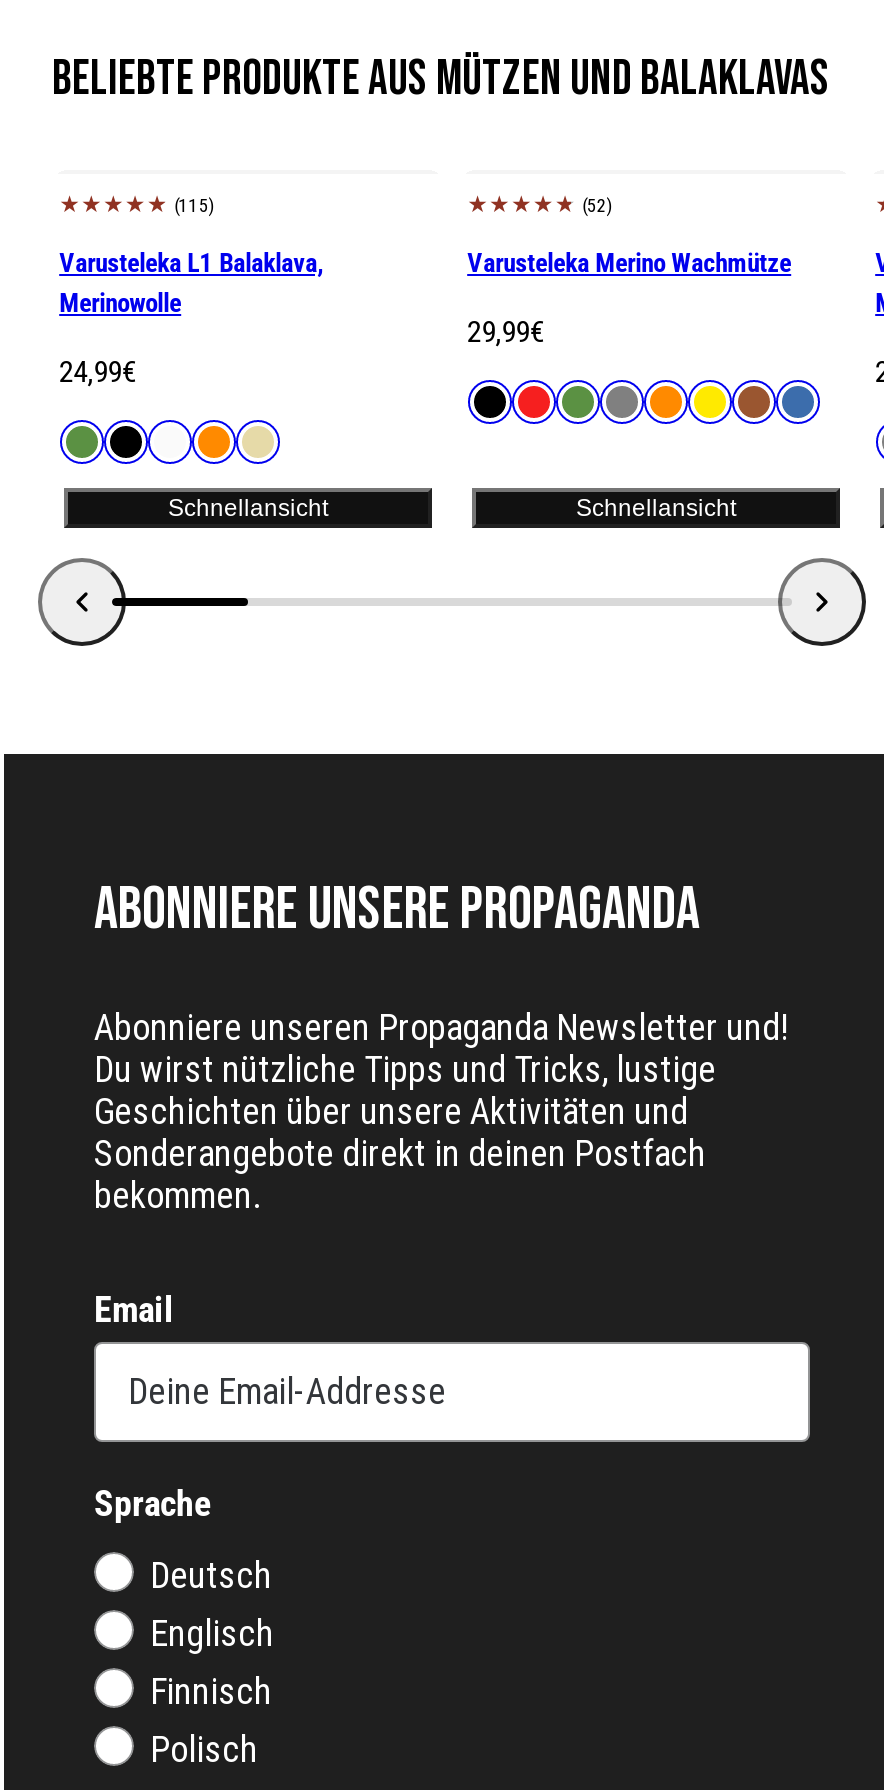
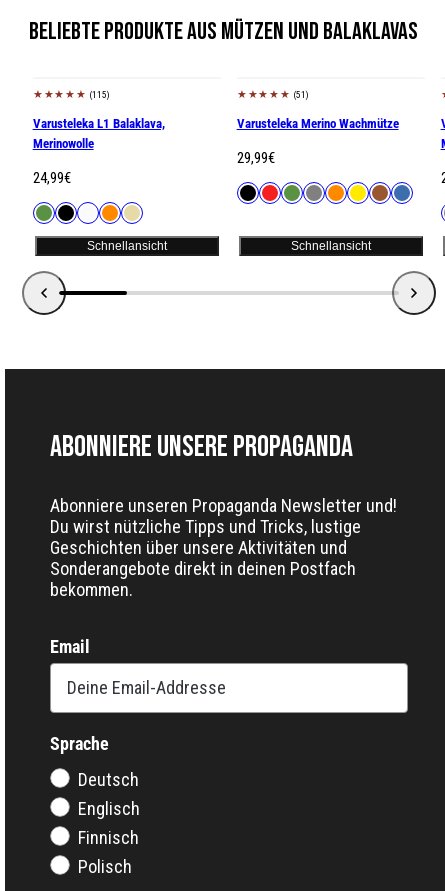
- (52)
+ (51)
